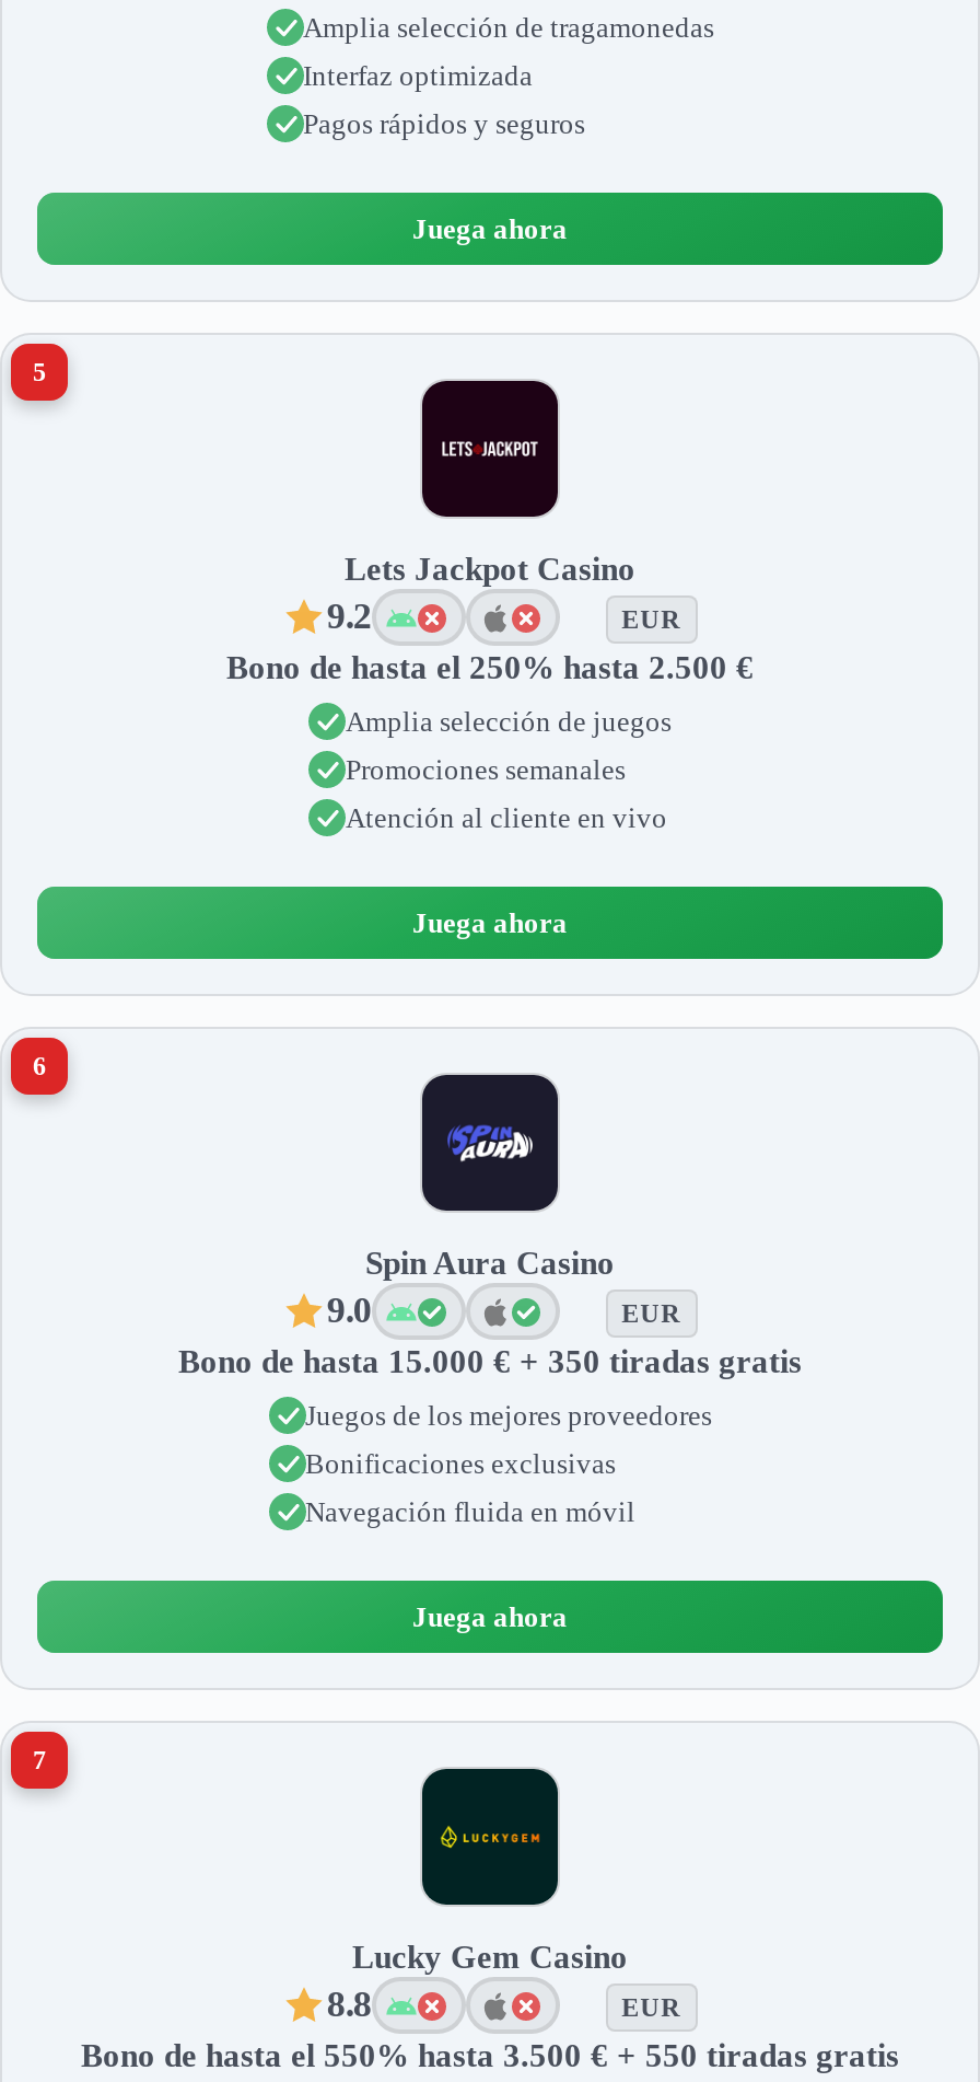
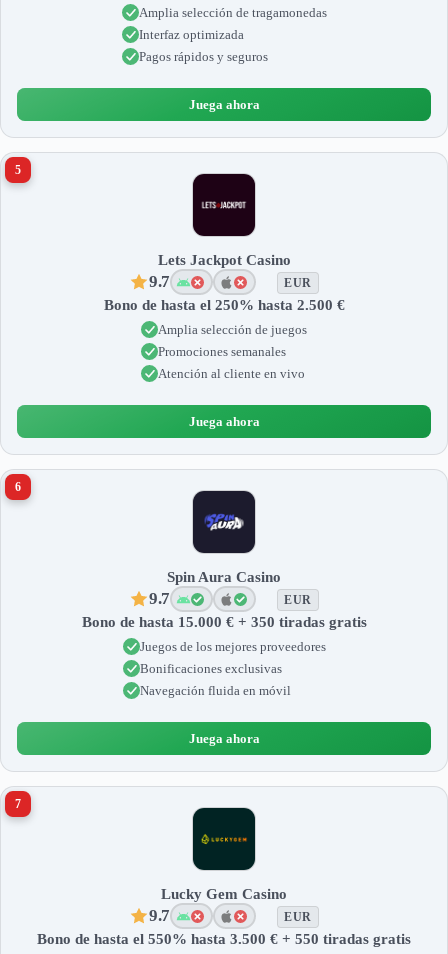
- 9.2
+ 9.7

- 9.0
+ 9.7

- 8.8
+ 9.7
